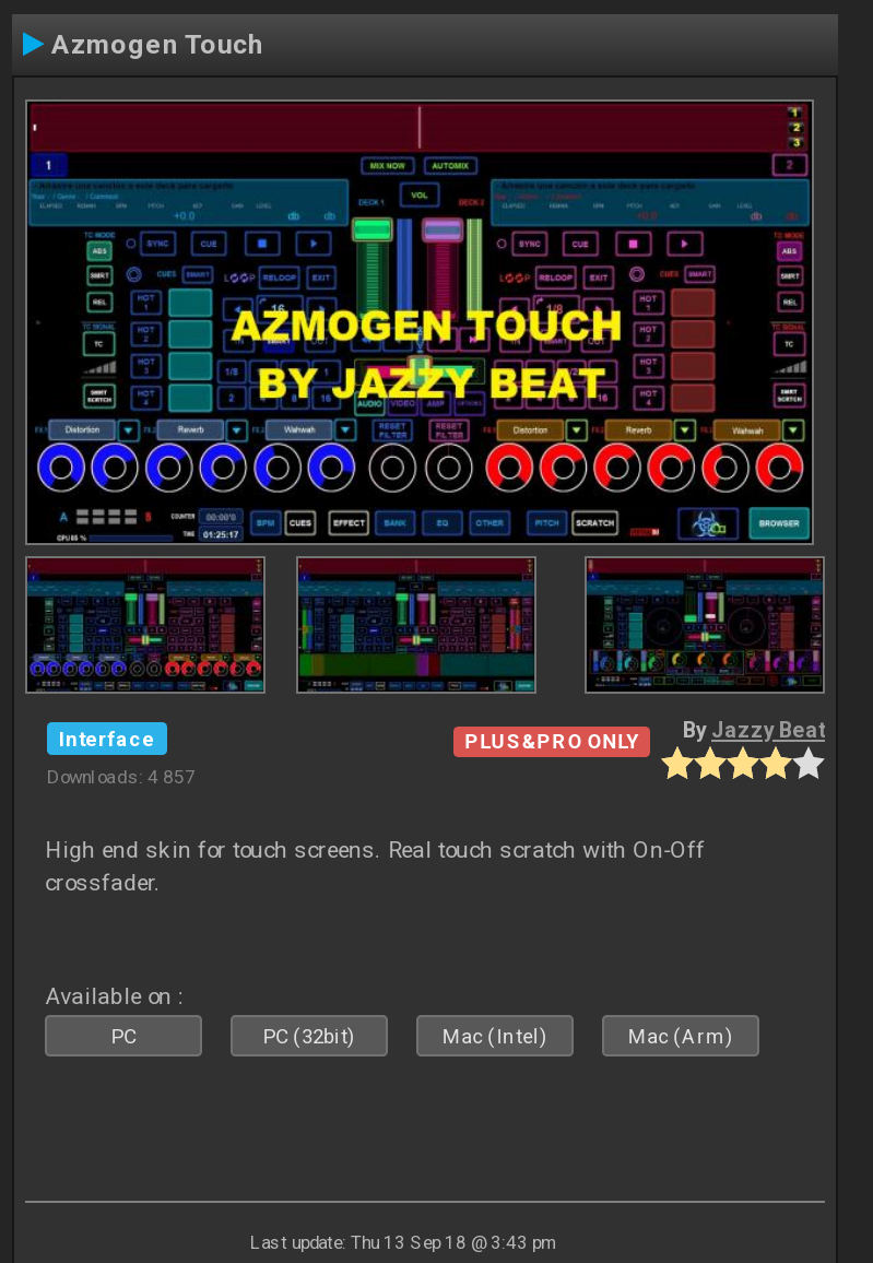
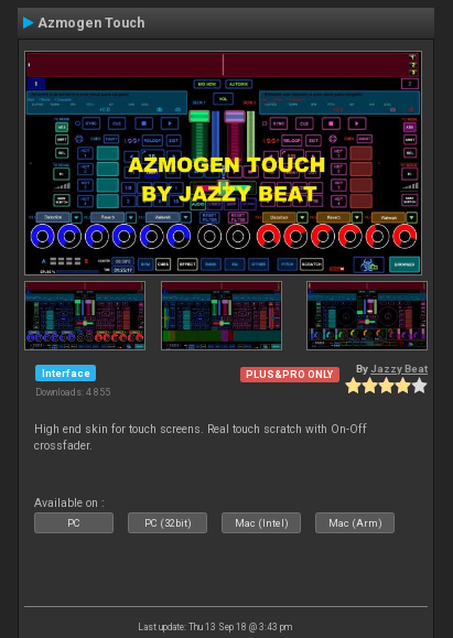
- Downloads: 4 857
+ Downloads: 4 855
